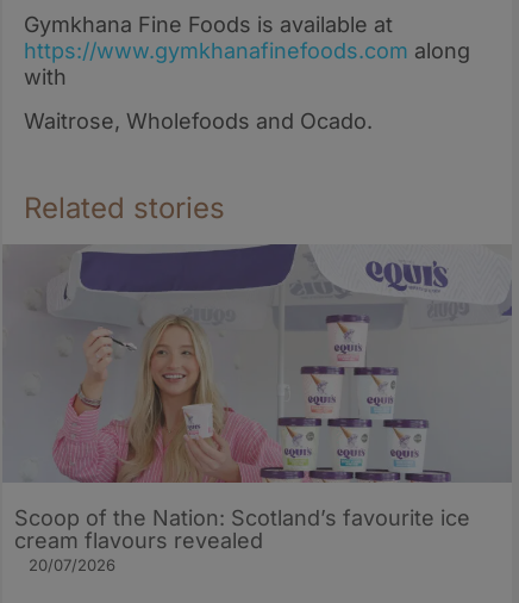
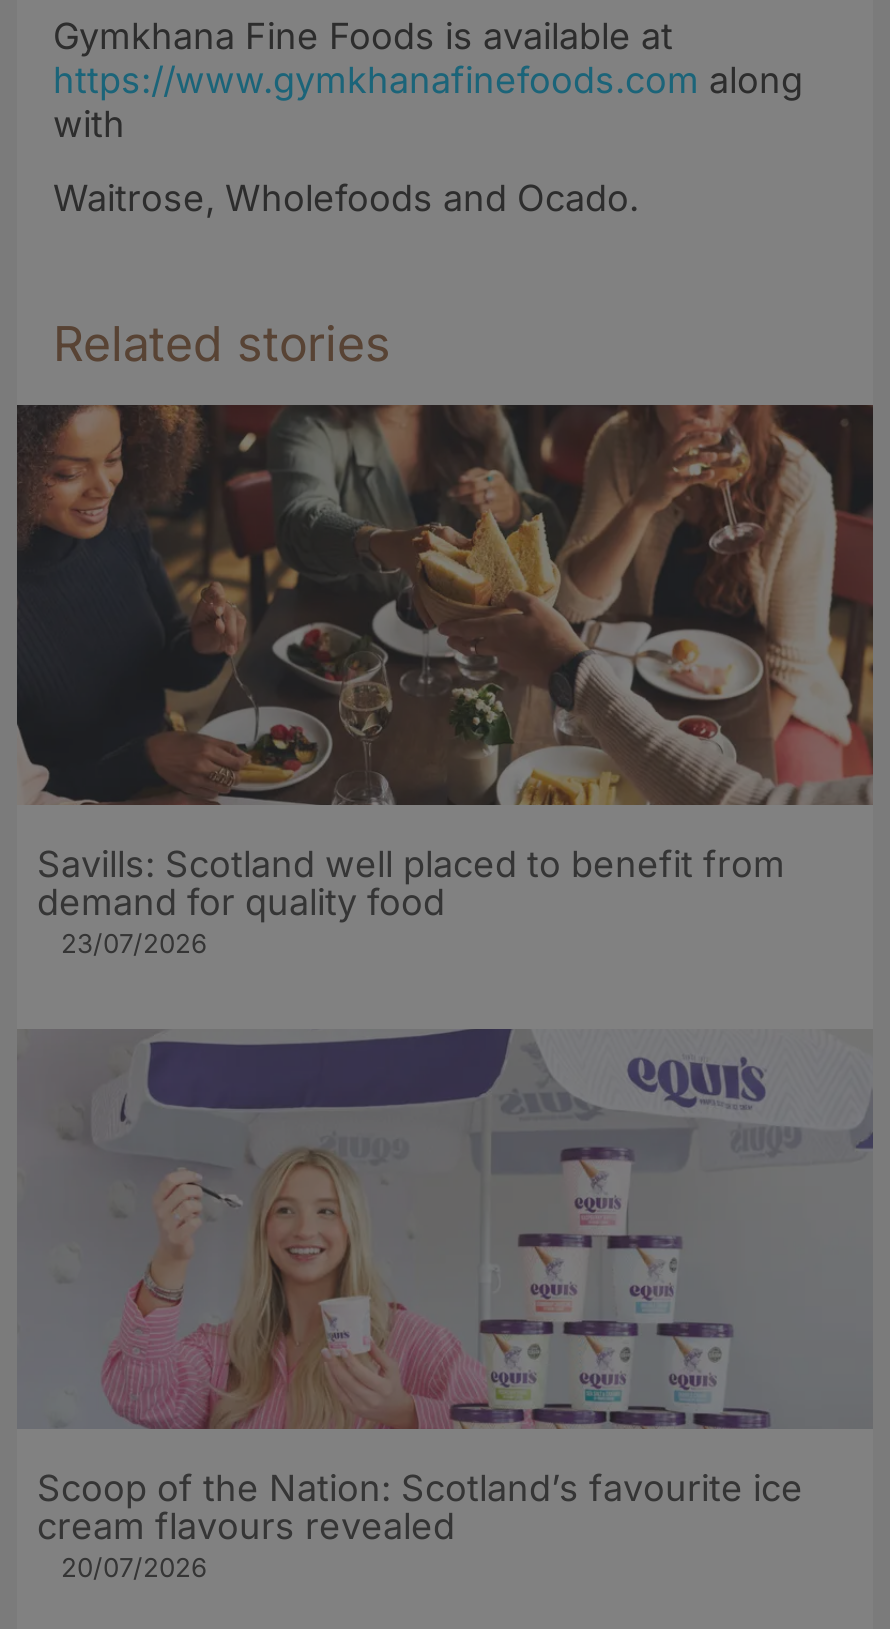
+ [image]
+ Savills: Scotland well placed to benefit from
+ demand for quality food
+ 23/07/2026
